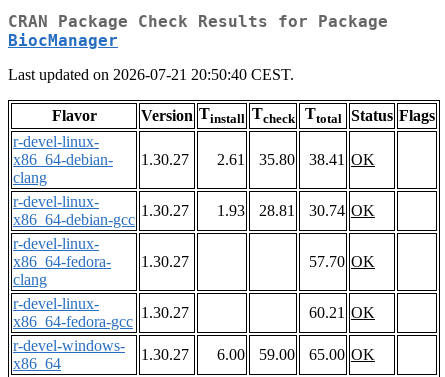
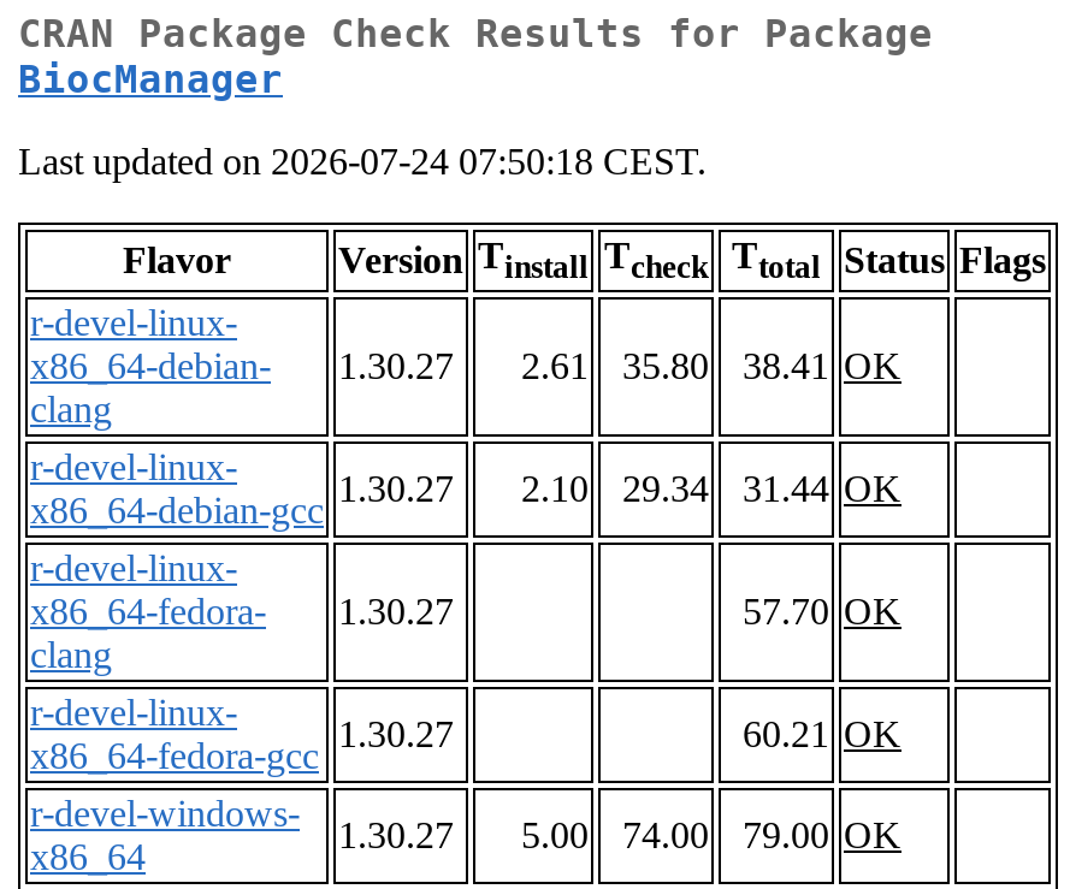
- Last updated on 2026-07-21 20:50:40 CEST.
+ Last updated on 2026-07-24 07:50:18 CEST.

- 1.93
+ 2.10

- 28.81
+ 29.34

- 30.74 OK
+ 31.44 OK

- 6.00
+ 5.00

- 59.00
+ 74.00

- 65.00 OK
+ 79.00 OK
